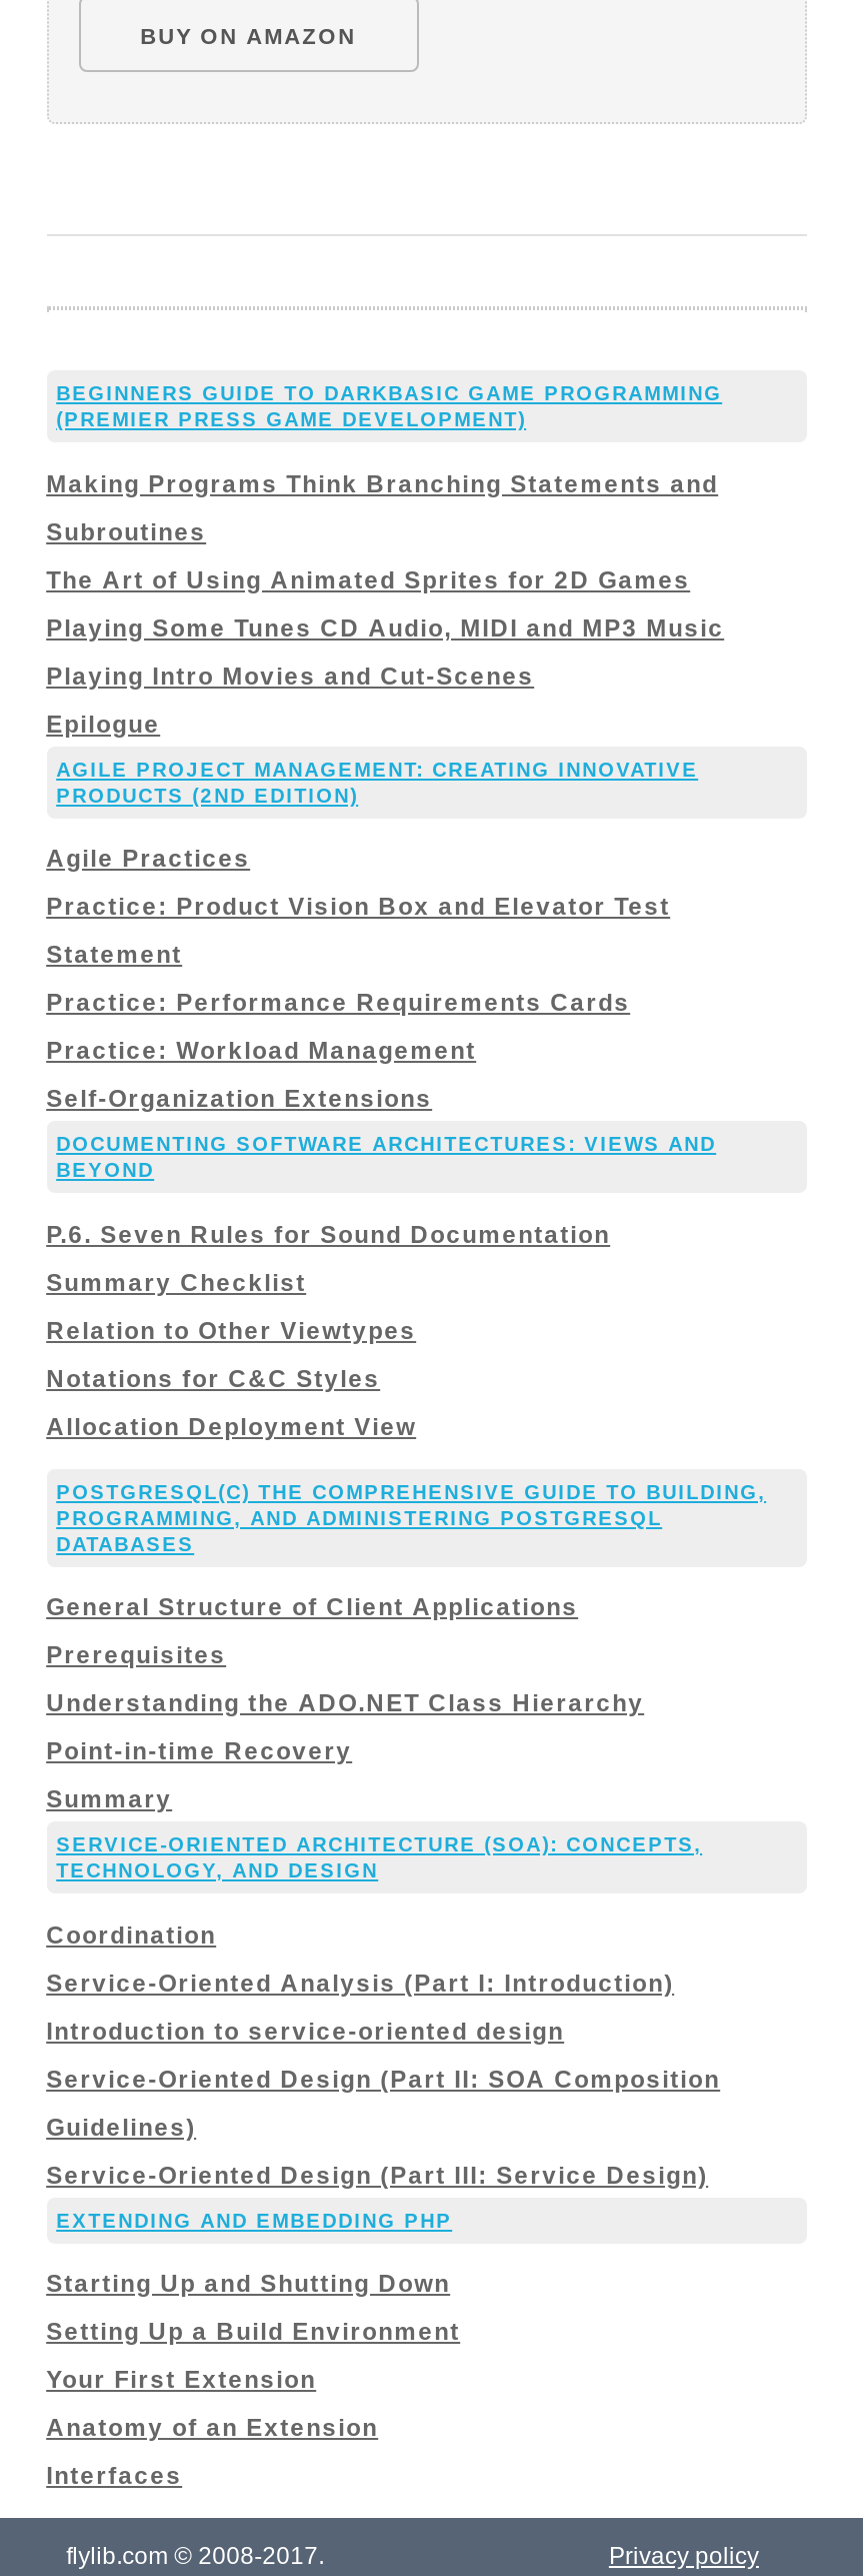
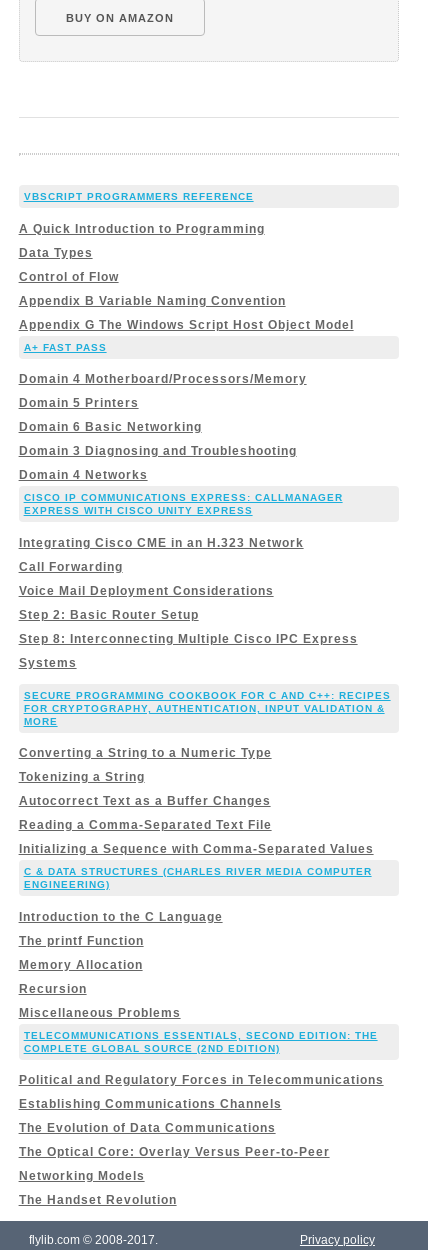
- BEGINNERS GUIDE TO DARKBASIC GAME PROGRAMMING
- (PREMIER PRESS GAME DEVELOPMENT)
- Making Programs Think Branching Statements and
- Subroutines
- The Art of Using Animated Sprites for 2D Games
- Playing Some Tunes CD Audio, MIDI and MP3 Music
- Playing Intro Movies and Cut-Scenes
- Epilogue
- AGILE PROJECT MANAGEMENT: CREATING INNOVATIVE
- PRODUCTS (2ND EDITION)
- Agile Practices
- Practice: Product Vision Box and Elevator Test
- Statement
- Practice: Performance Requirements Cards
- Practice: Workload Management
- Self-Organization Extensions
- DOCUMENTING SOFTWARE ARCHITECTURES: VIEWS AND
- BEYOND
- P.6. Seven Rules for Sound Documentation
- Summary Checklist
- Relation to Other Viewtypes
- Notations for C&C Styles
- Allocation Deployment View
- POSTGRESQL(C) THE COMPREHENSIVE GUIDE TO BUILDING,
- PROGRAMMING, AND ADMINISTERING POSTGRESQL
- DATABASES
- General Structure of Client Applications
- Prerequisites
- Understanding the ADO.NET Class Hierarchy
- Point-in-time Recovery
- Summary
- SERVICE-ORIENTED ARCHITECTURE (SOA): CONCEPTS,
- TECHNOLOGY, AND DESIGN
- Coordination
- Service-Oriented Analysis (Part I: Introduction)
- Introduction to service-oriented design
- Service-Oriented Design (Part II: SOA Composition
- Guidelines)
- Service-Oriented Design (Part III: Service Design)
- EXTENDING AND EMBEDDING PHP
- Starting Up and Shutting Down
- Setting Up a Build Environment
- Your First Extension
- Anatomy of an Extension
- Interfaces
+ VBSCRIPT PROGRAMMERS REFERENCE
+ A Quick Introduction to Programming
+ Data Types
+ Control of Flow
+ Appendix B Variable Naming Convention
+ Appendix G The Windows Script Host Object Model
+ A+ FAST PASS
+ Domain 4 Motherboard/Processors/Memory
+ Domain 5 Printers
+ Domain 6 Basic Networking
+ Domain 3 Diagnosing and Troubleshooting
+ Domain 4 Networks
+ CISCO IP COMMUNICATIONS EXPRESS: CALLMANAGER
+ EXPRESS WITH CISCO UNITY EXPRESS
+ Integrating Cisco CME in an H.323 Network
+ Call Forwarding
+ Voice Mail Deployment Considerations
+ Step 2: Basic Router Setup
+ Step 8: Interconnecting Multiple Cisco IPC Express
+ Systems
+ SECURE PROGRAMMING COOKBOOK FOR C AND C++: RECIPES
+ FOR CRYPTOGRAPHY, AUTHENTICATION, INPUT VALIDATION &
+ MORE
+ Converting a String to a Numeric Type
+ Tokenizing a String
+ Autocorrect Text as a Buffer Changes
+ Reading a Comma-Separated Text File
+ Initializing a Sequence with Comma-Separated Values
+ C & DATA STRUCTURES (CHARLES RIVER MEDIA COMPUTER
+ ENGINEERING)
+ Introduction to the C Language
+ The printf Function
+ Memory Allocation
+ Recursion
+ Miscellaneous Problems
+ TELECOMMUNICATIONS ESSENTIALS, SECOND EDITION: THE
+ COMPLETE GLOBAL SOURCE (2ND EDITION)
+ Political and Regulatory Forces in Telecommunications
+ Establishing Communications Channels
+ The Evolution of Data Communications
+ The Optical Core: Overlay Versus Peer-to-Peer
+ Networking Models
+ The Handset Revolution
